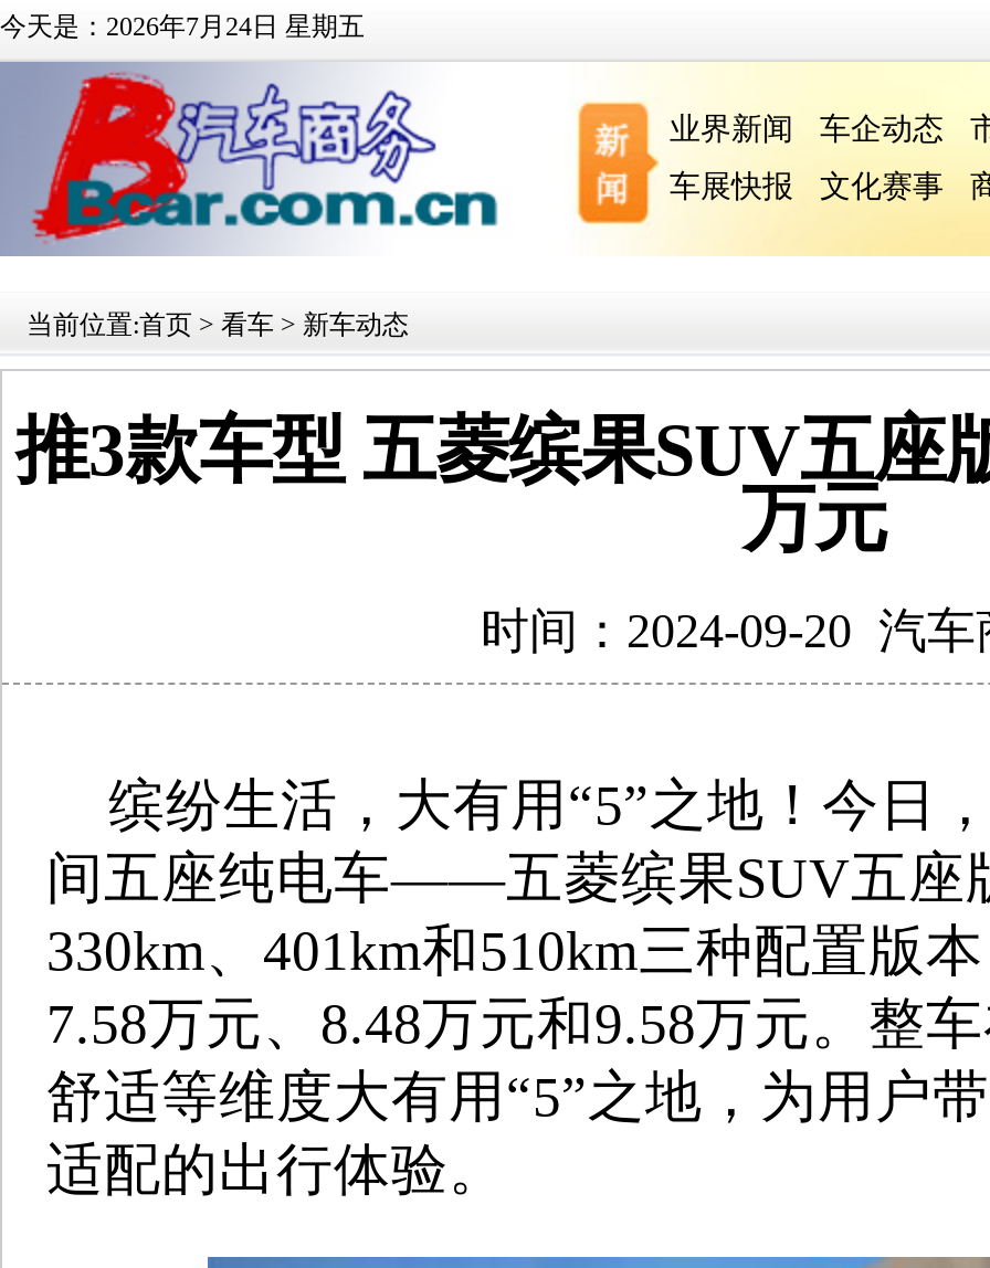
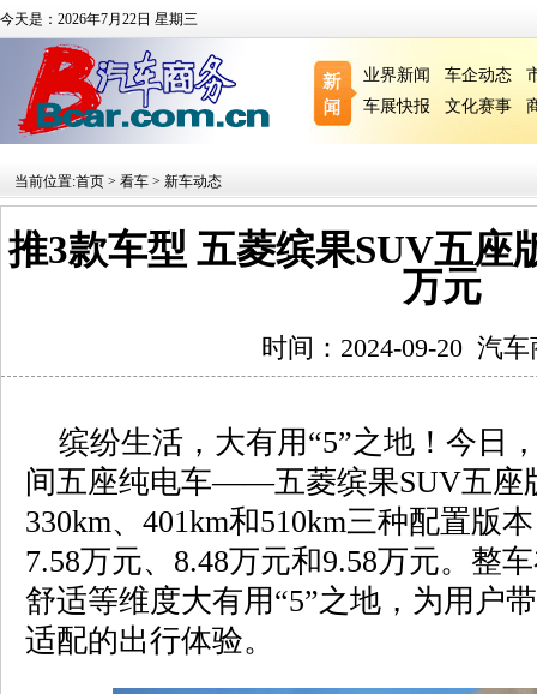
- 今天是：2026年7月24日 星期五
+ 今天是：2026年7月22日 星期三
